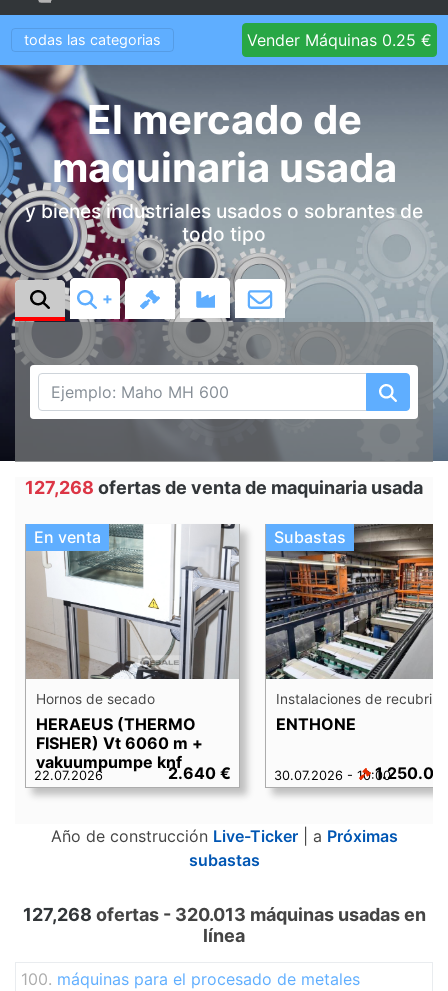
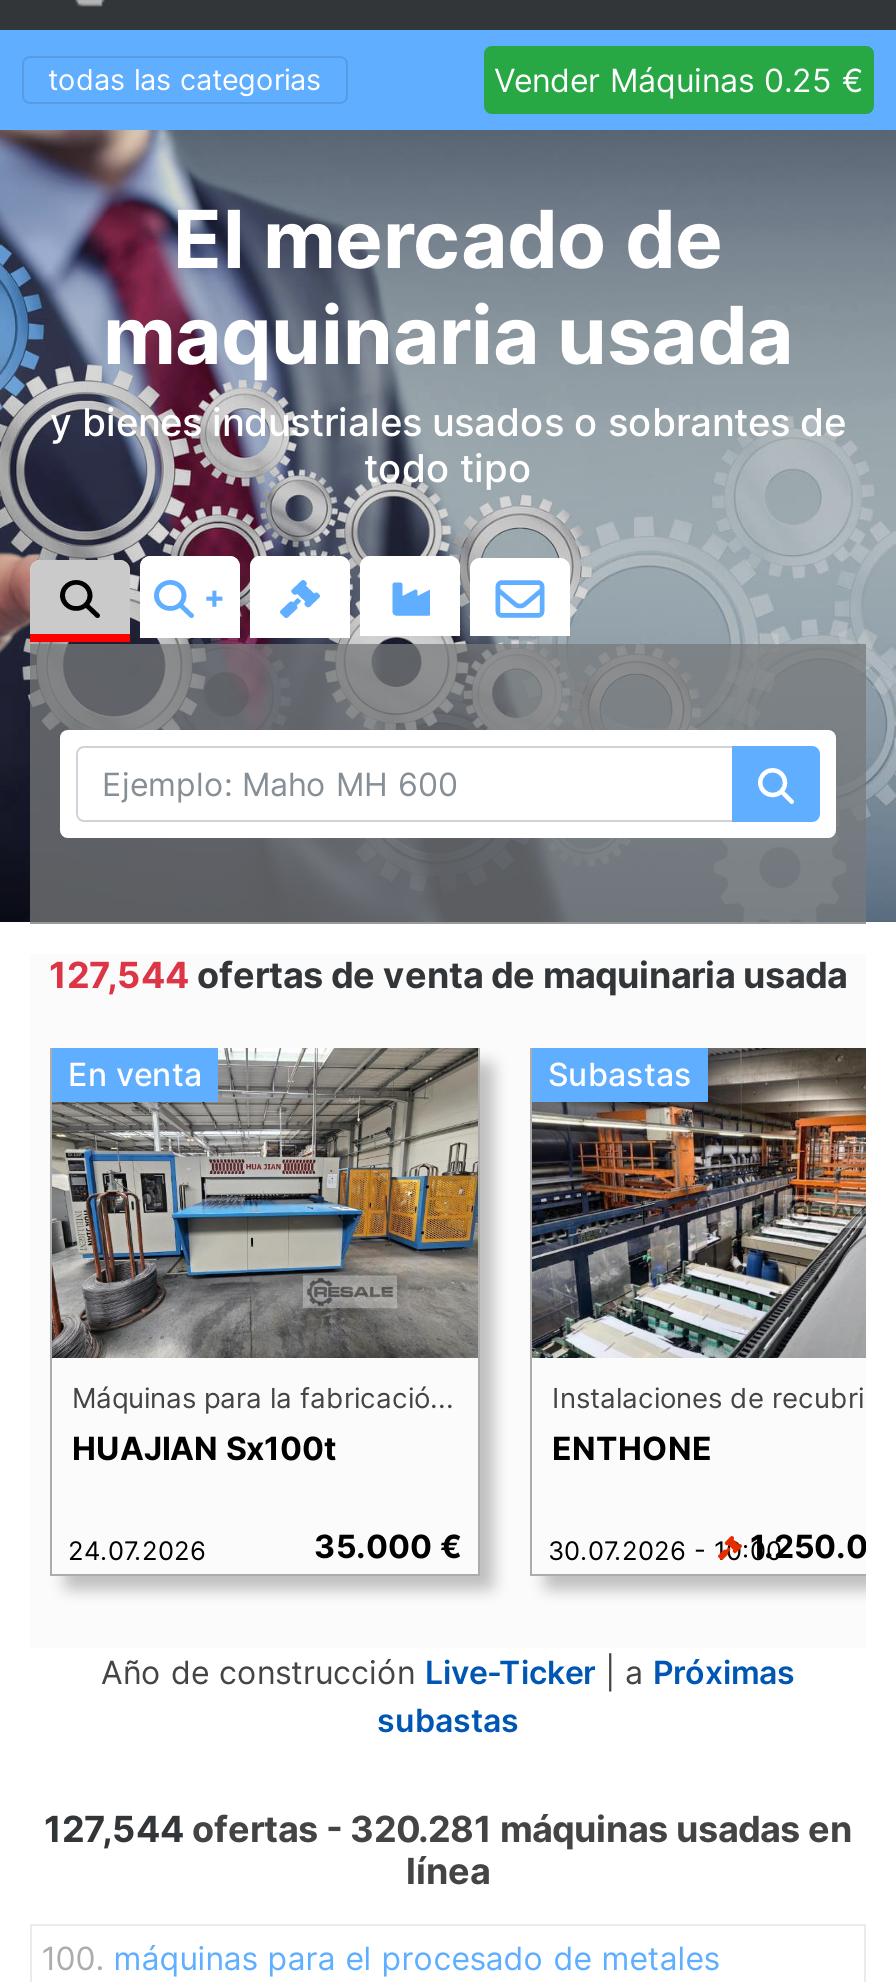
- 127,268 ofertas de venta de maquinaria usada
+ 127,544 ofertas de venta de maquinaria usada

- [image]
- Hornos de secado
- HERAEUS (THERMO
- FISHER) Vt 6060 m +
- vakuumpumpe knf
+ [image]
+ Máquinas para la fabricació...
+ HUAJIAN Sx100t

- 22.07.2026
+ 24.07.2026

- 2.640 €
+ 35.000 €

- 127,268 ofertas - 320.013 máquinas usadas en
+ 127,544 ofertas - 320.281 máquinas usadas en
